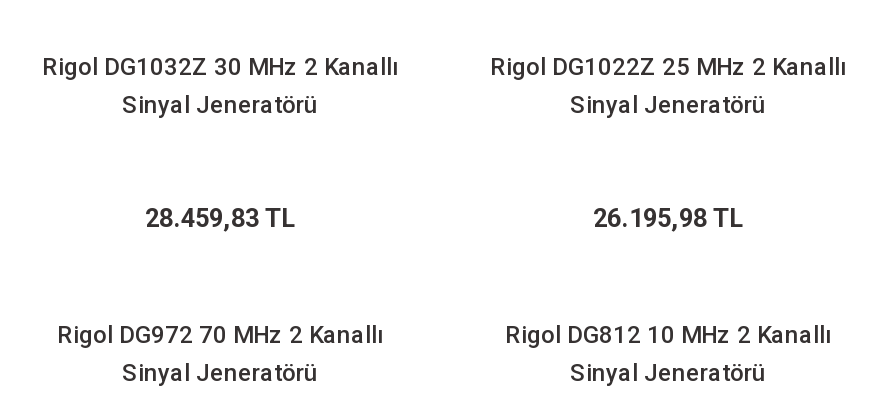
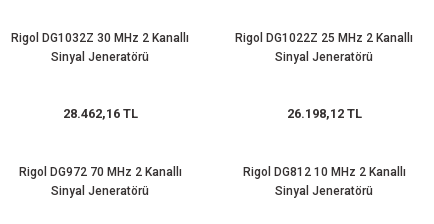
- 28.459,83 TL
+ 28.462,16 TL

- 26.195,98 TL
+ 26.198,12 TL
